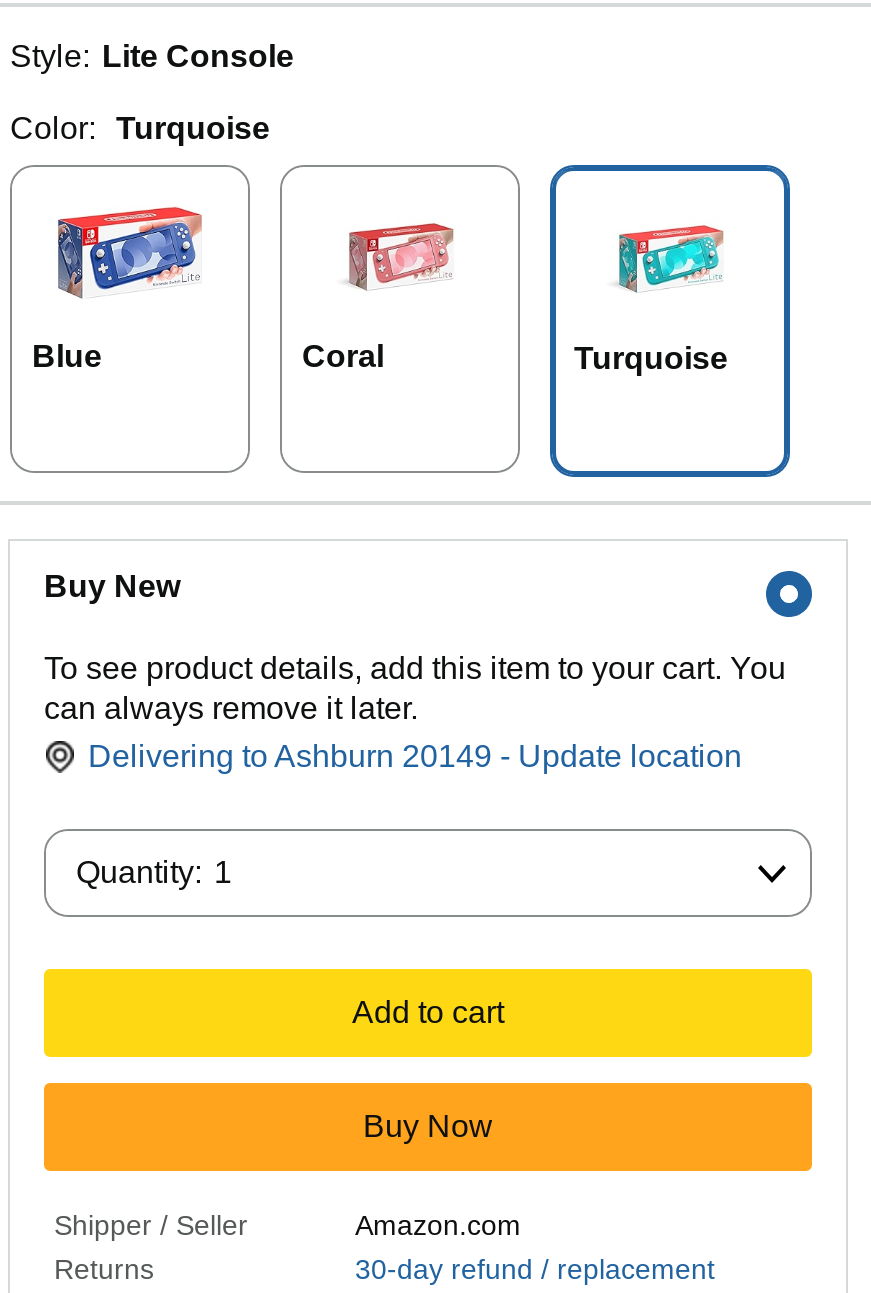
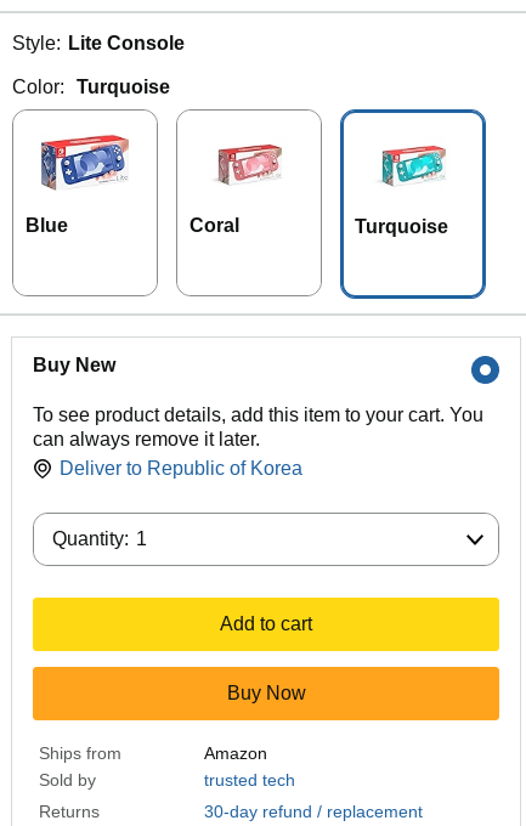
- Delivering to Ashburn 20149 - Update location
+ Deliver to Republic of Korea

- Shipper / Seller
- Amazon.com
+ Ships from
+ Amazon
+ Sold by
+ trusted tech
